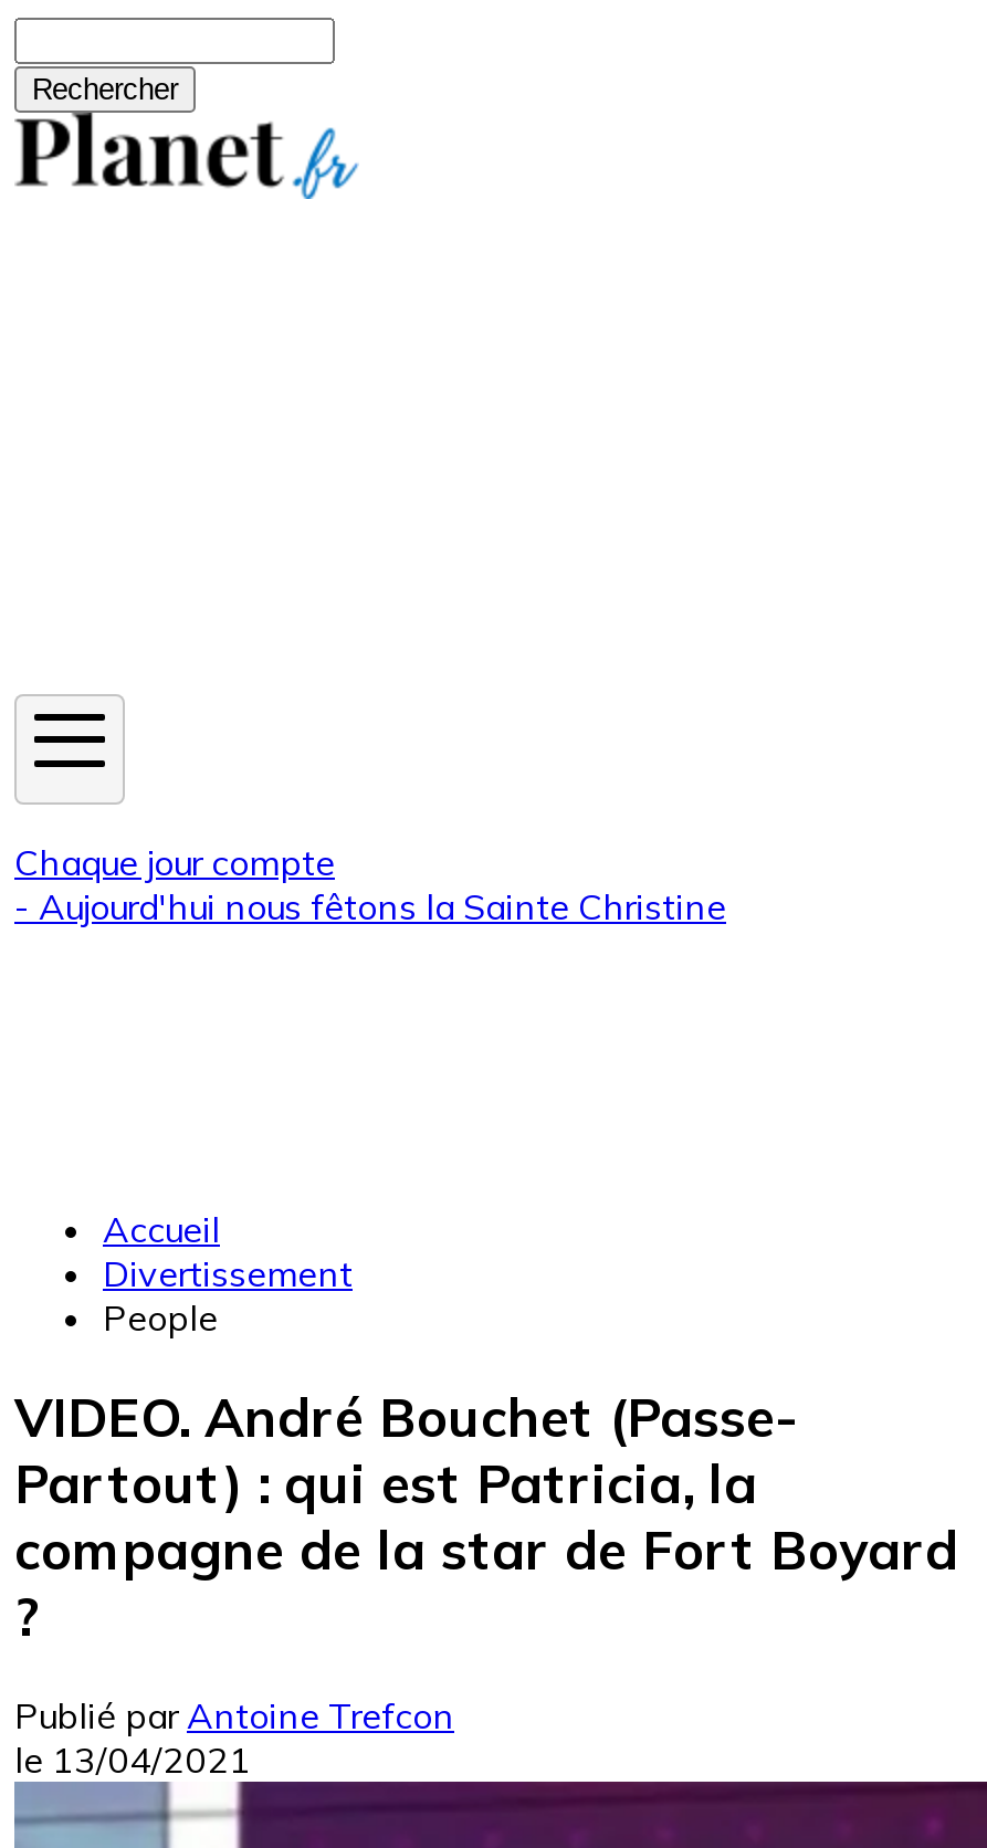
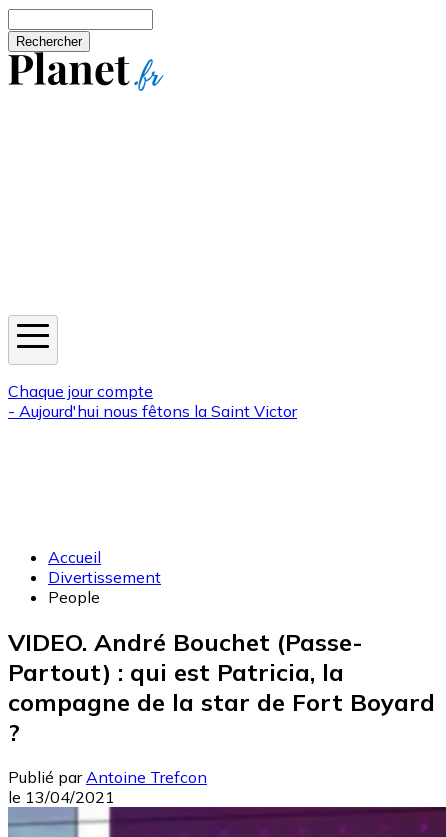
- - Aujourd'hui nous fêtons la Sainte Christine
+ - Aujourd'hui nous fêtons la Saint Victor
